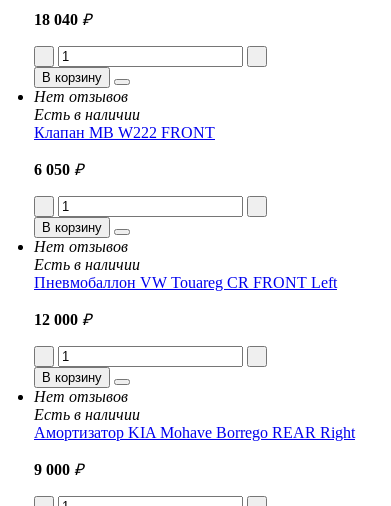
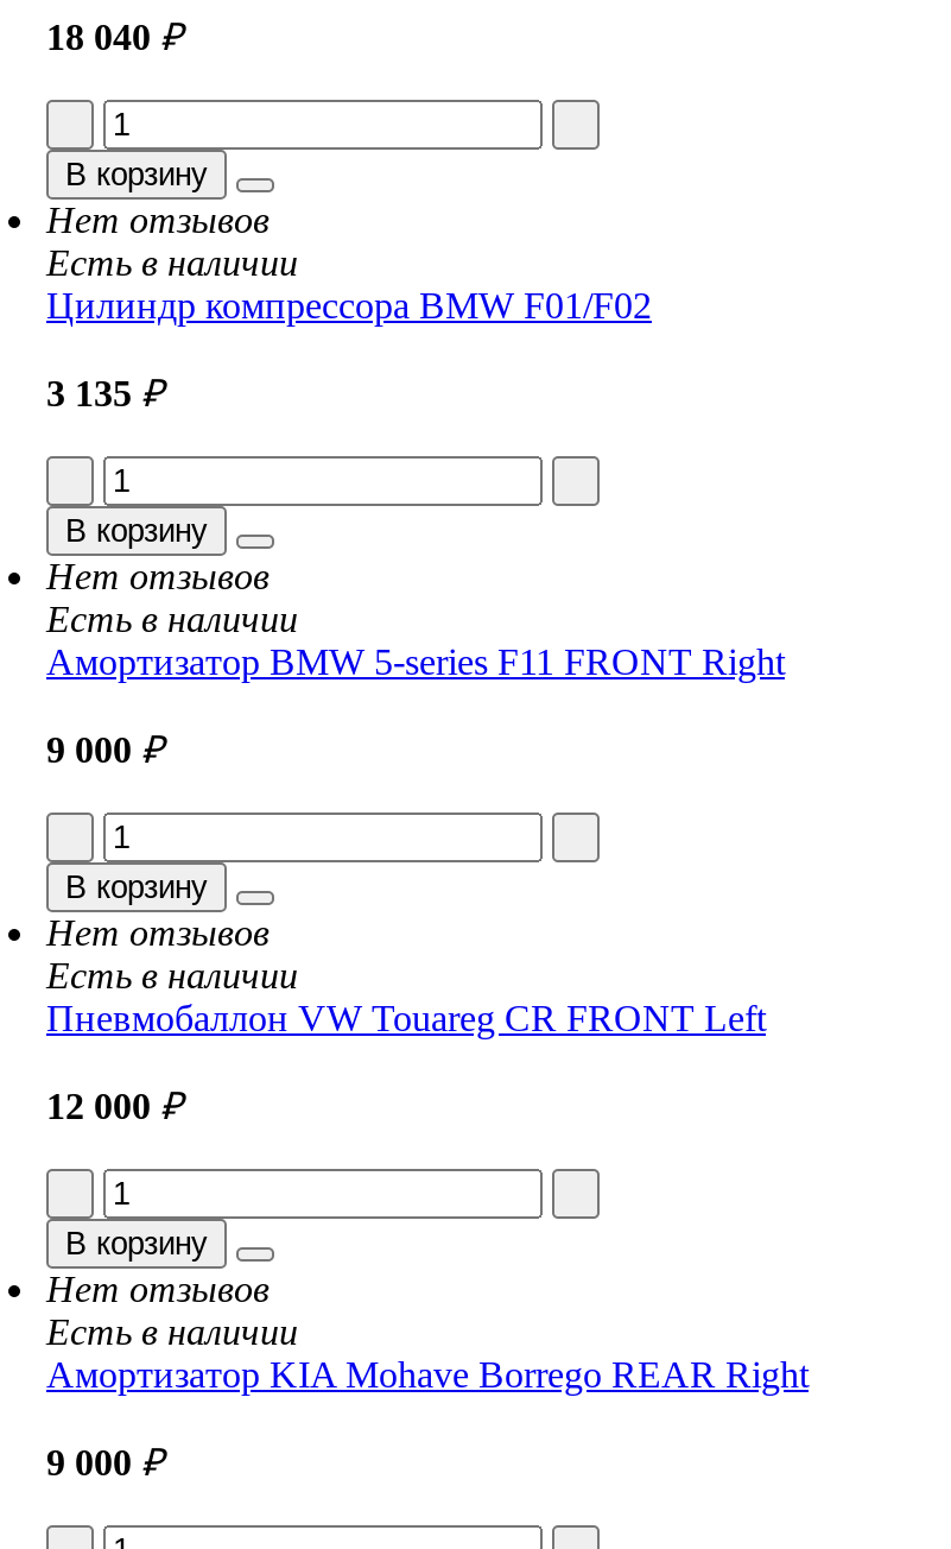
- Клапан MB W222 FRONT
- 6 050 ₽
+ Цилиндр компрессора BMW F01/F02
+ 3 135 ₽
+ В корзину
+ Нет отзывов
+ Есть в наличии
+ Амортизатор BMW 5-series F11 FRONT Right
+ 9 000 ₽
